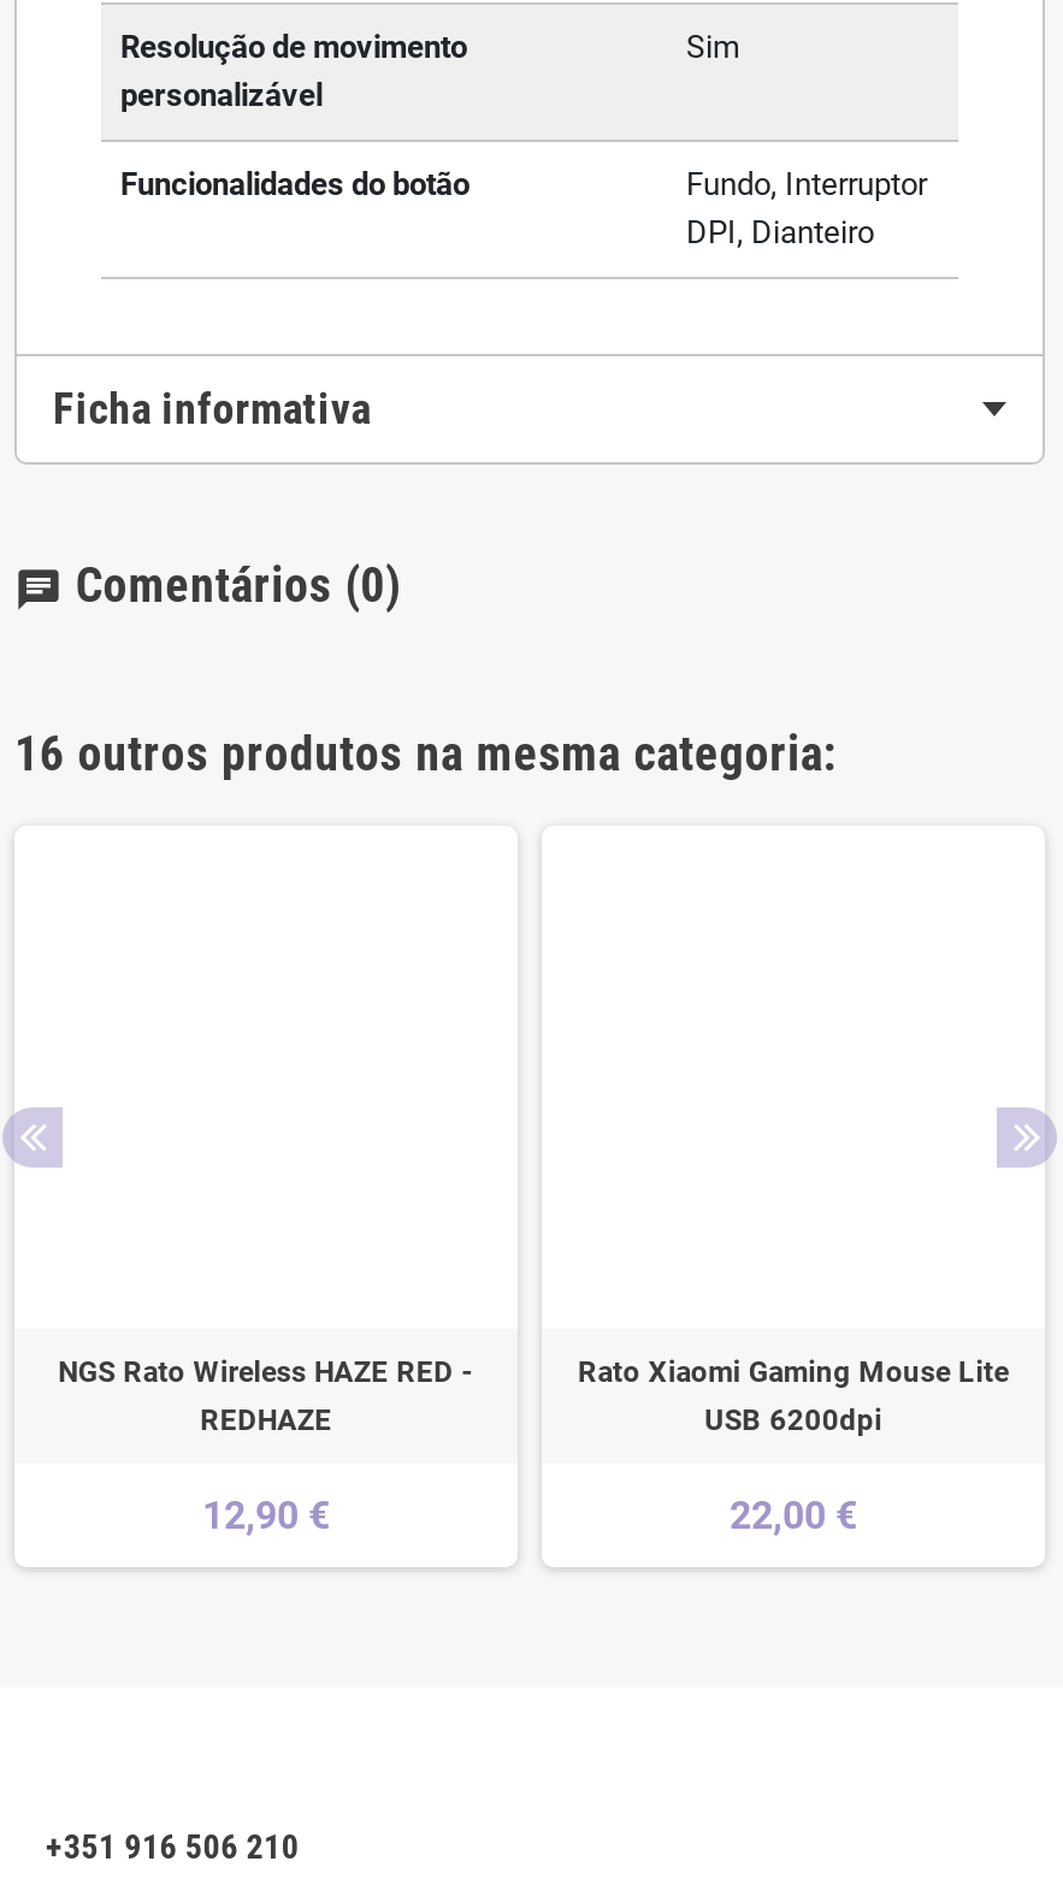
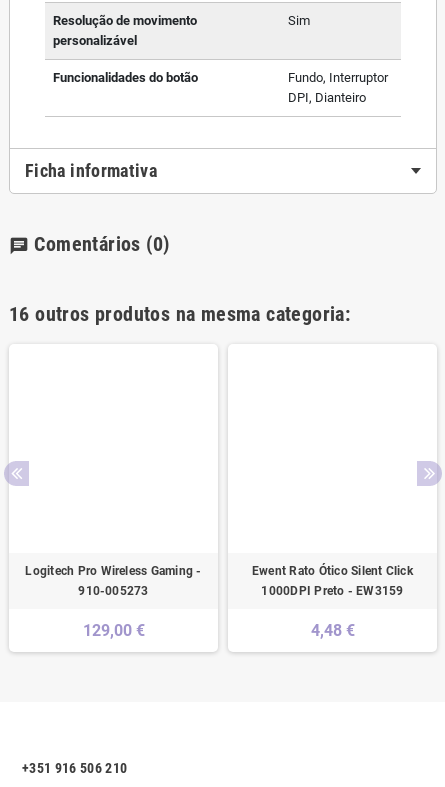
- NGS Rato Wireless HAZE RED -
- REDHAZE
+ Logitech Pro Wireless Gaming -
+ 910-005273

- Rato Xiaomi Gaming Mouse Lite
- USB 6200dpi
+ Ewent Rato Ótico Silent Click
+ 1000DPI Preto - EW3159

- 12,90 €
+ 129,00 €

- 22,00 €
+ 4,48 €
